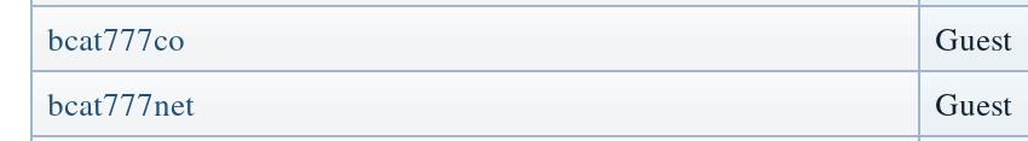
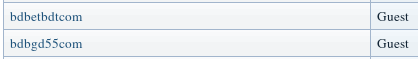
- bcat777co
+ bdbetbdtcom

- bcat777net
+ bdbgd55com
